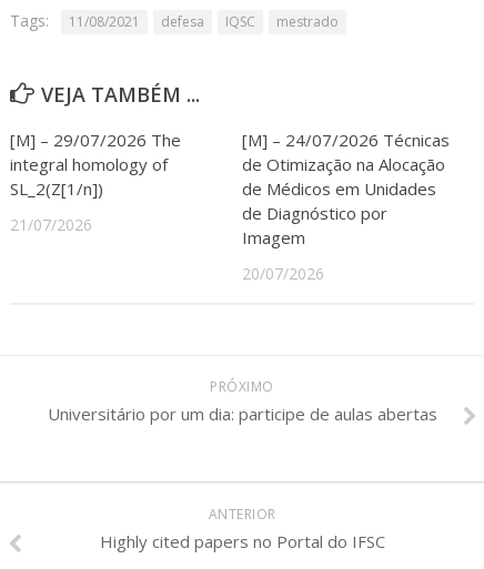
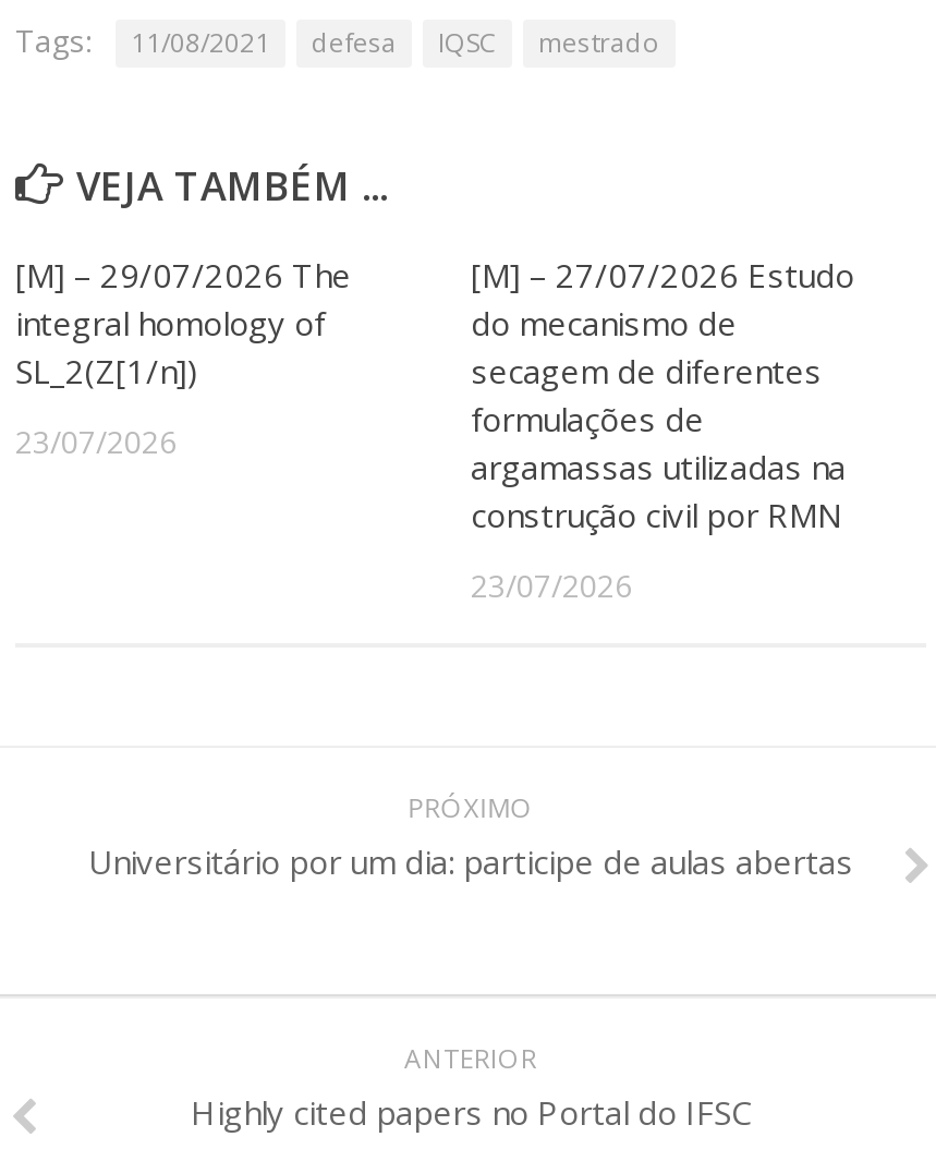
- [M] – 24/07/2026 Técnicas
- de Otimização na Alocação
- de Médicos em Unidades
- de Diagnóstico por
- Imagem
+ [M] – 27/07/2026 Estudo
+ do mecanismo de
+ secagem de diferentes
+ formulações de
+ argamassas utilizadas na
+ construção civil por RMN

- 21/07/2026
+ 23/07/2026

- 20/07/2026
+ 23/07/2026
